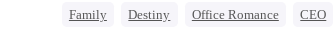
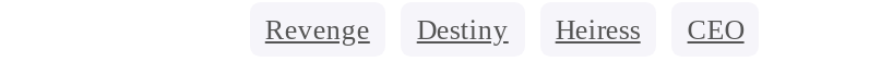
- Family
+ Revenge

- Office Romance
+ Heiress
